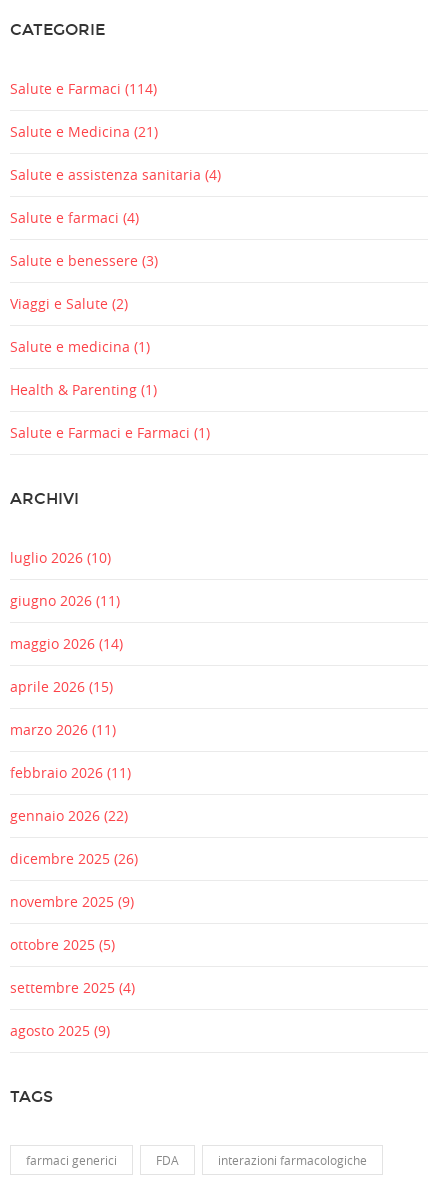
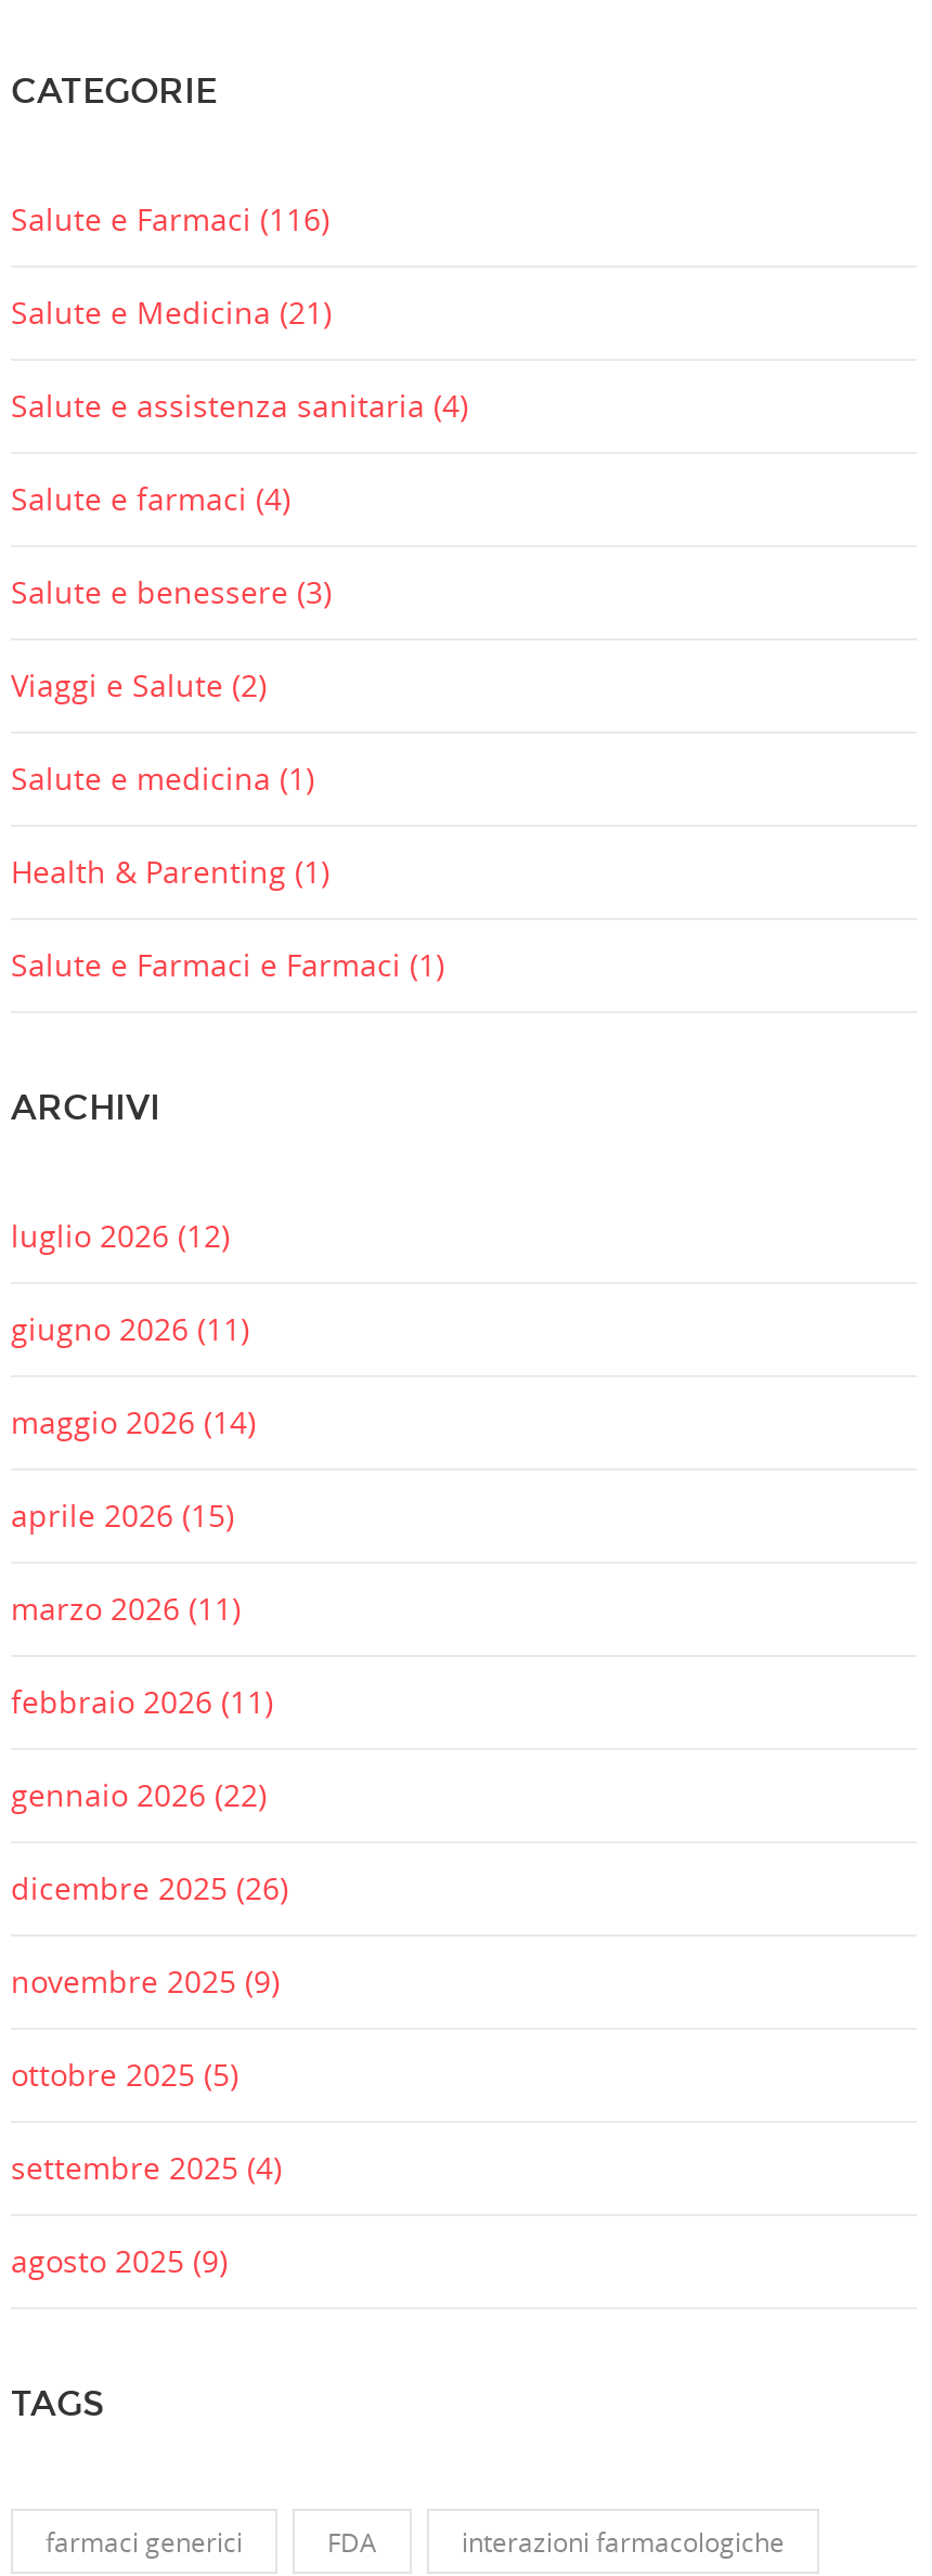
- Salute e Farmaci (114)
+ Salute e Farmaci (116)

- luglio 2026 (10)
+ luglio 2026 (12)
